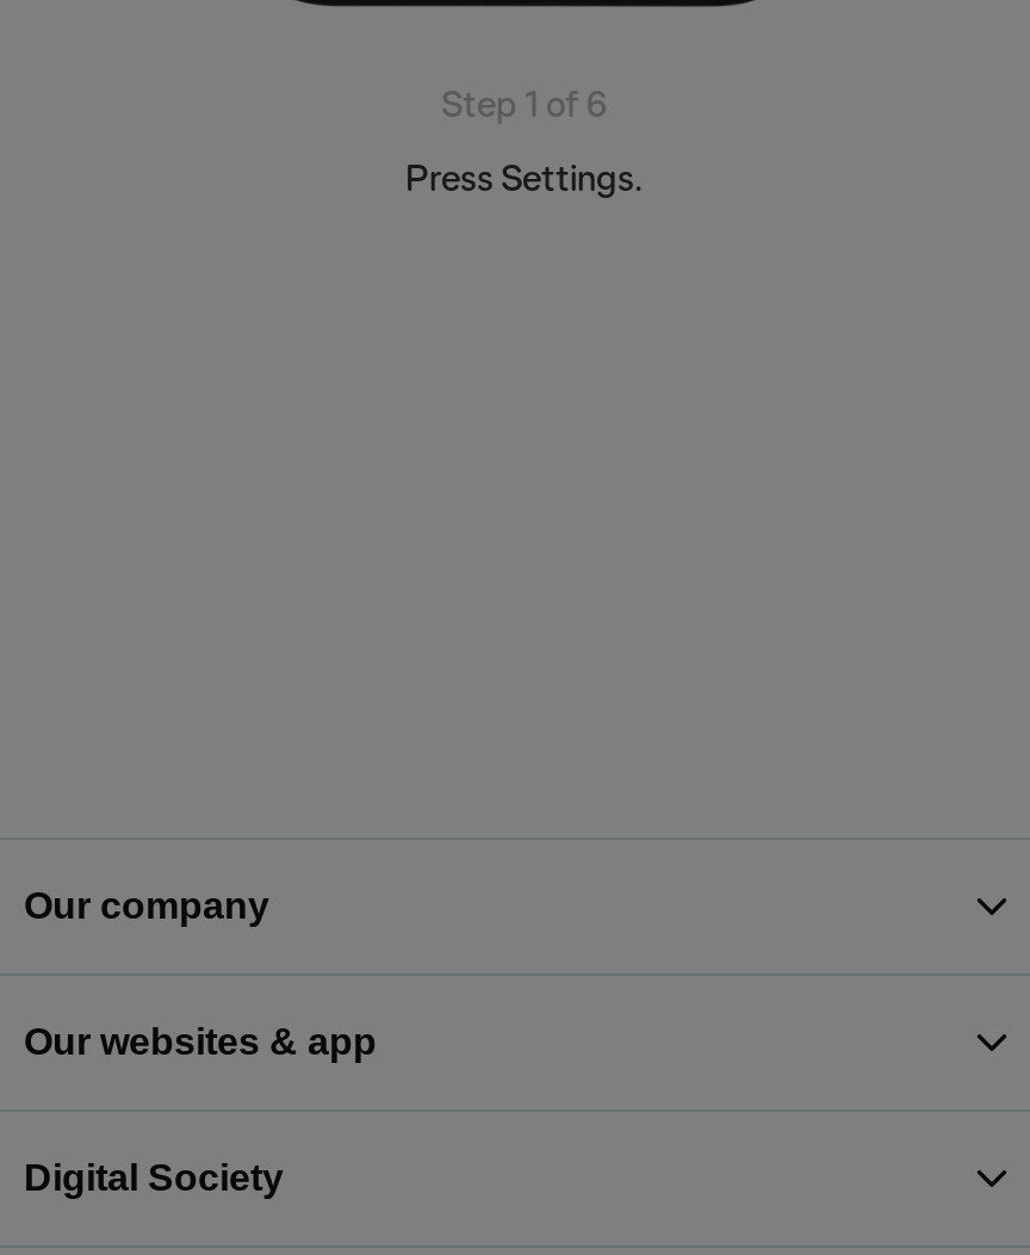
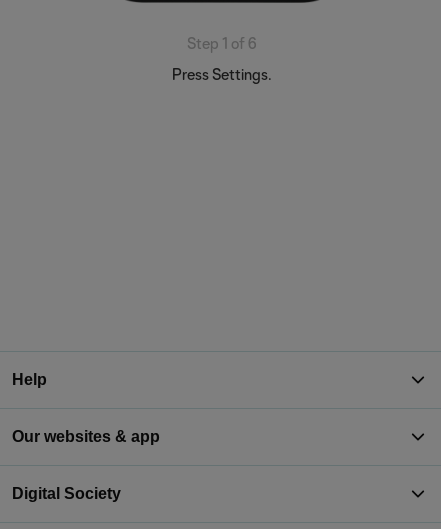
- Our company
+ Help
